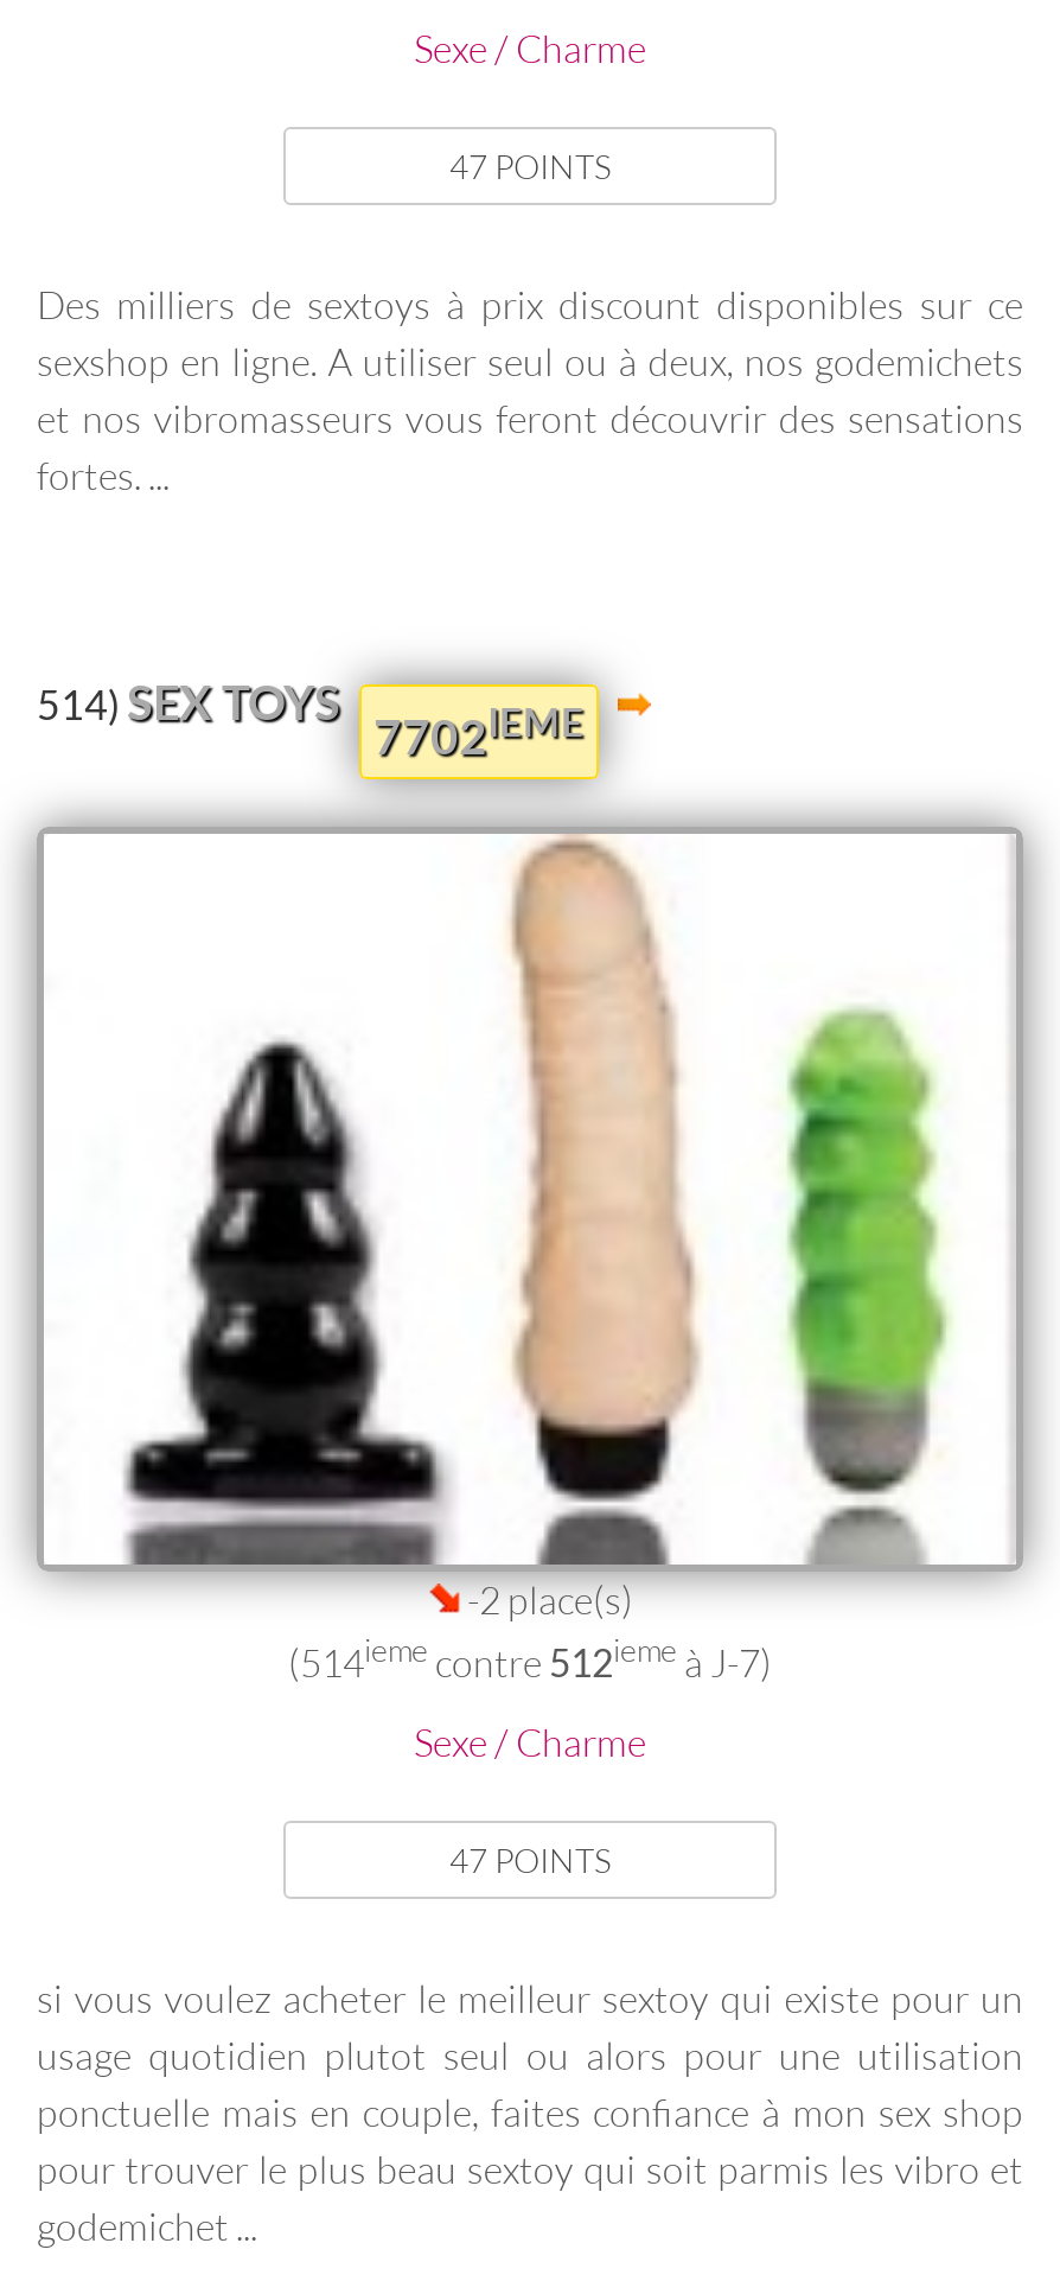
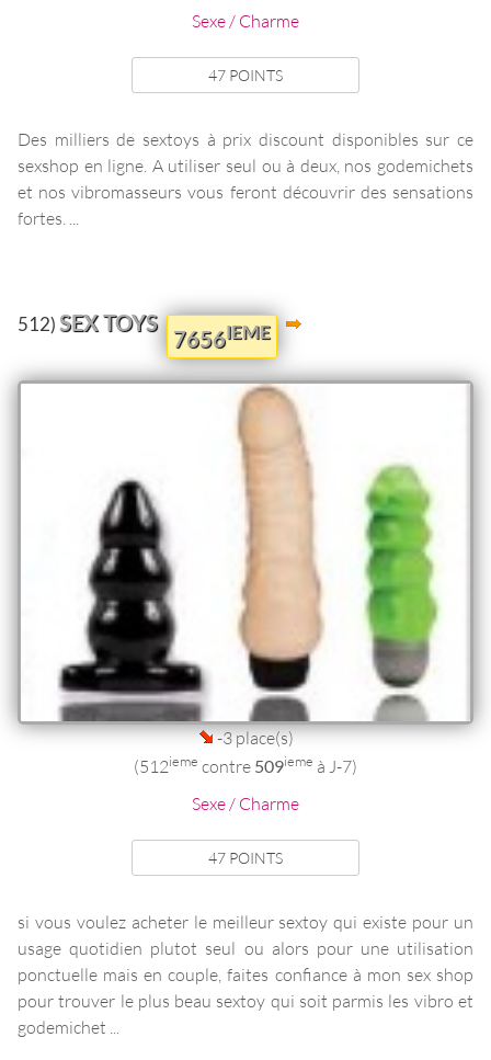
- 514) SEX TOYS
+ 512) SEX TOYS

- 7702IEME
+ 7656IEME

- -2 place(s)
+ -3 place(s)

- (514ieme contre 512ieme à J-7)
+ (512ieme contre 509ieme à J-7)
